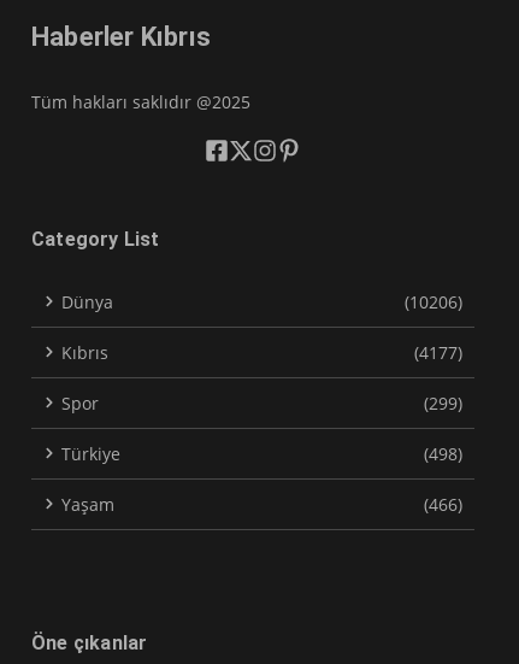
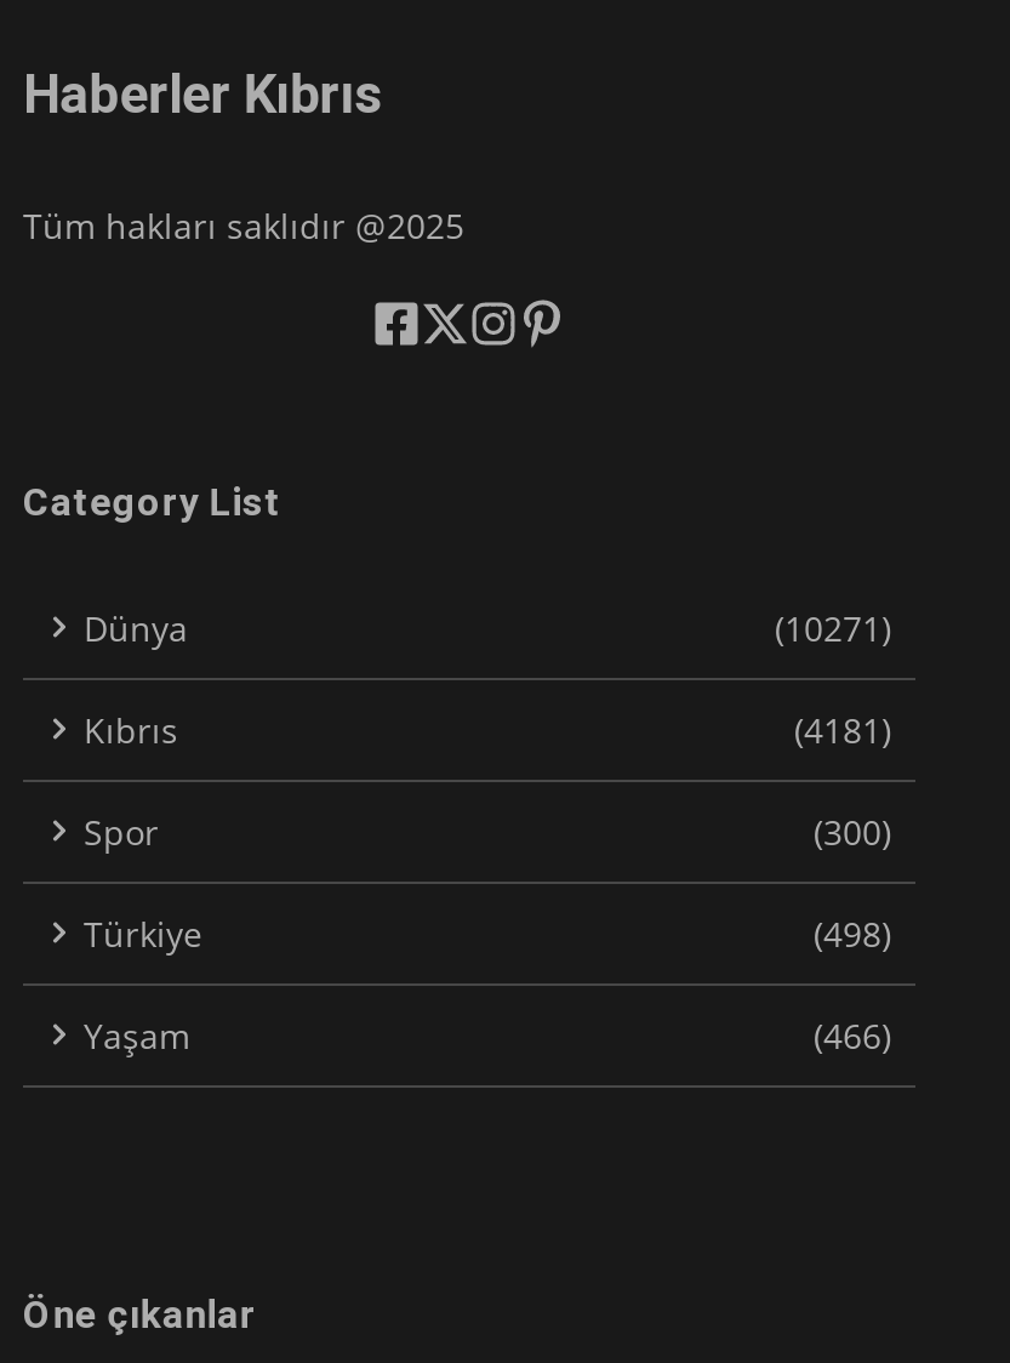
- (10206)
+ (10271)

- (4177)
+ (4181)

- (299)
+ (300)
